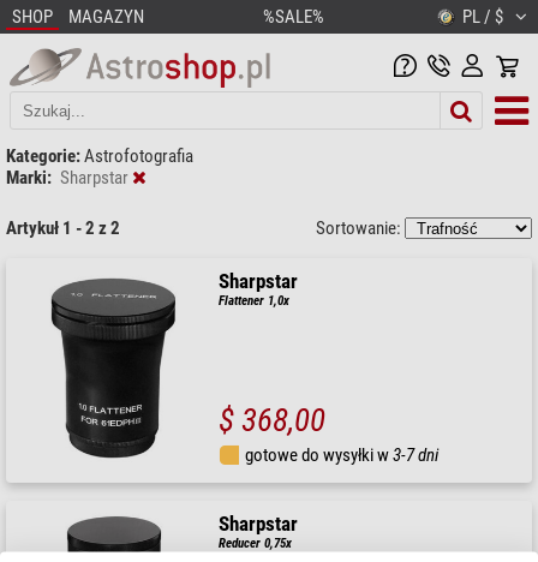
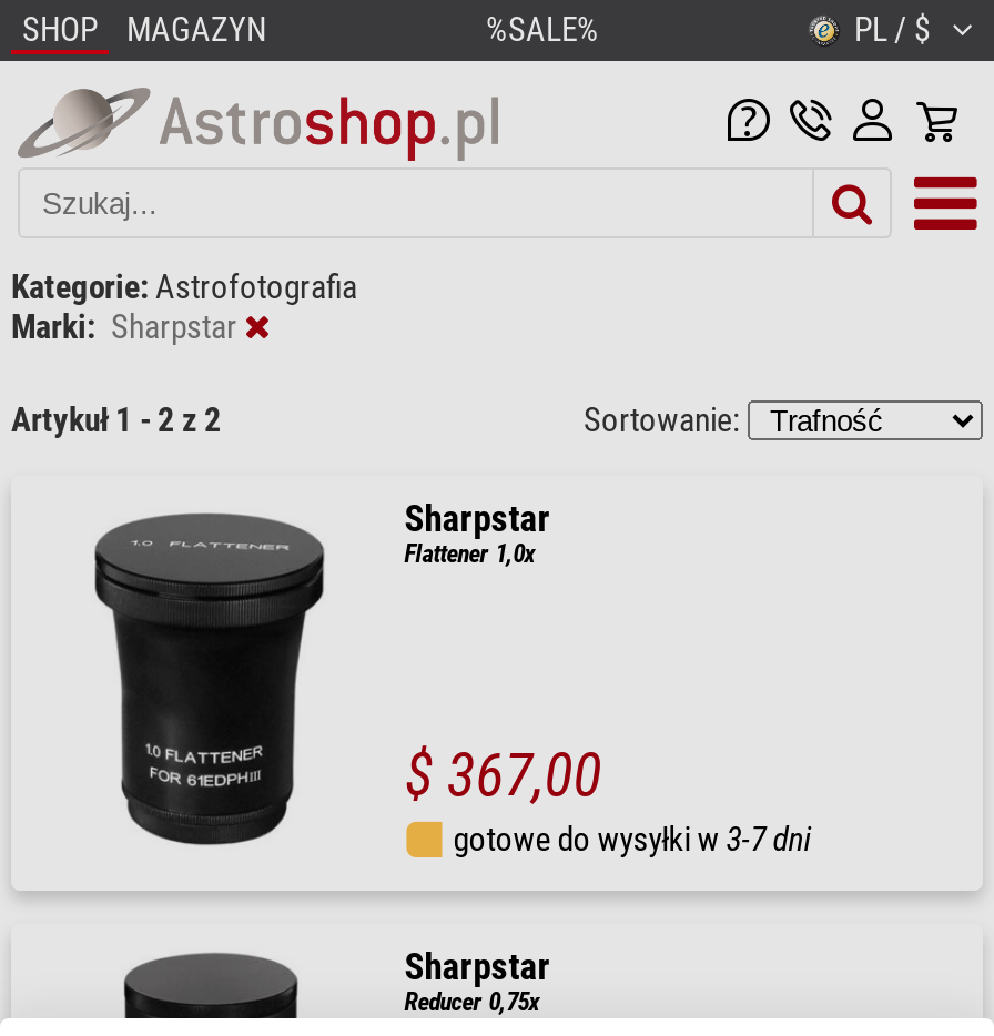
- $ 368,00
+ $ 367,00
